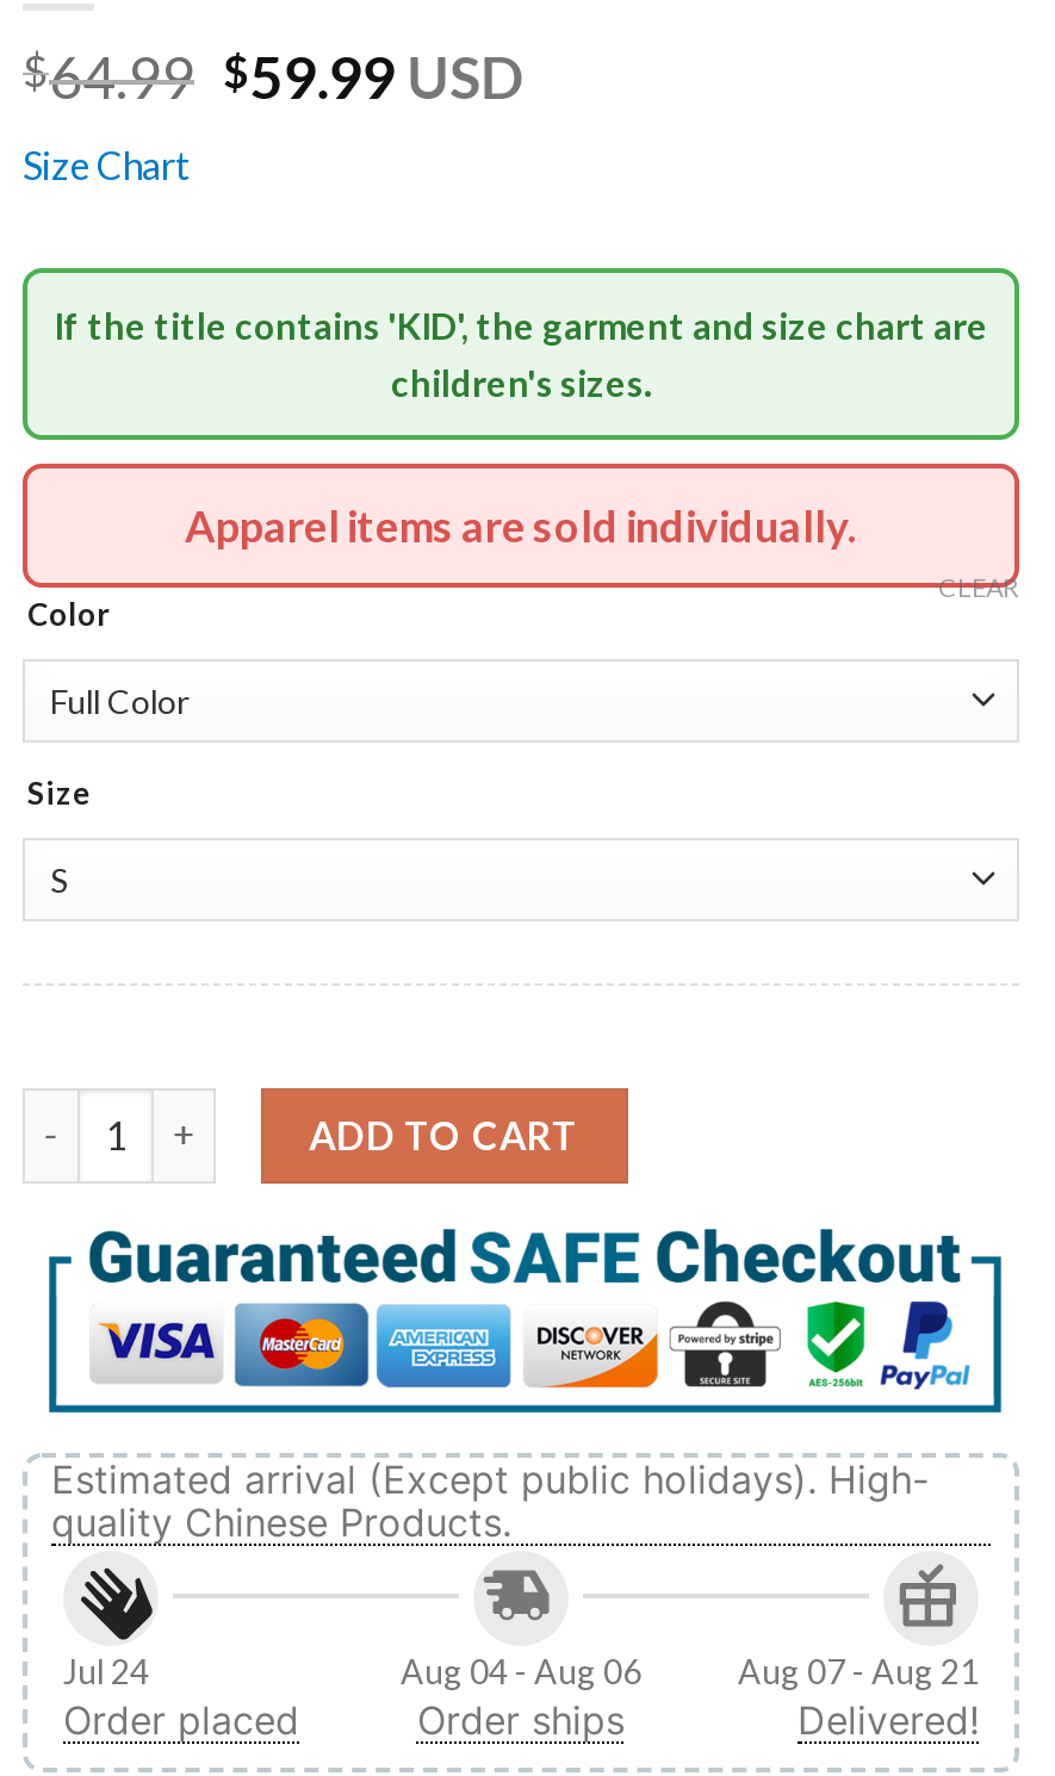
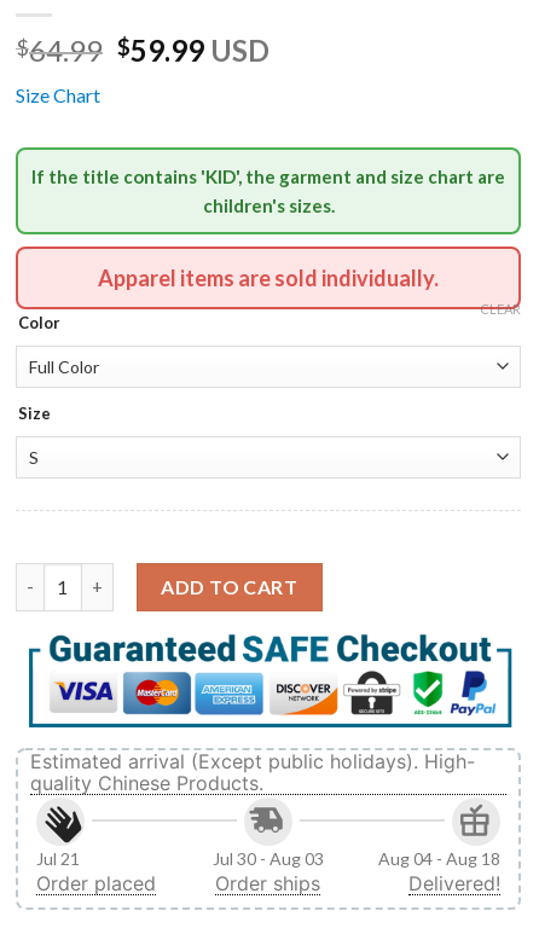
- Jul 24
+ Jul 21

- Aug 04 - Aug 06
+ Jul 30 - Aug 03

- Aug 07 - Aug 21
+ Aug 04 - Aug 18
